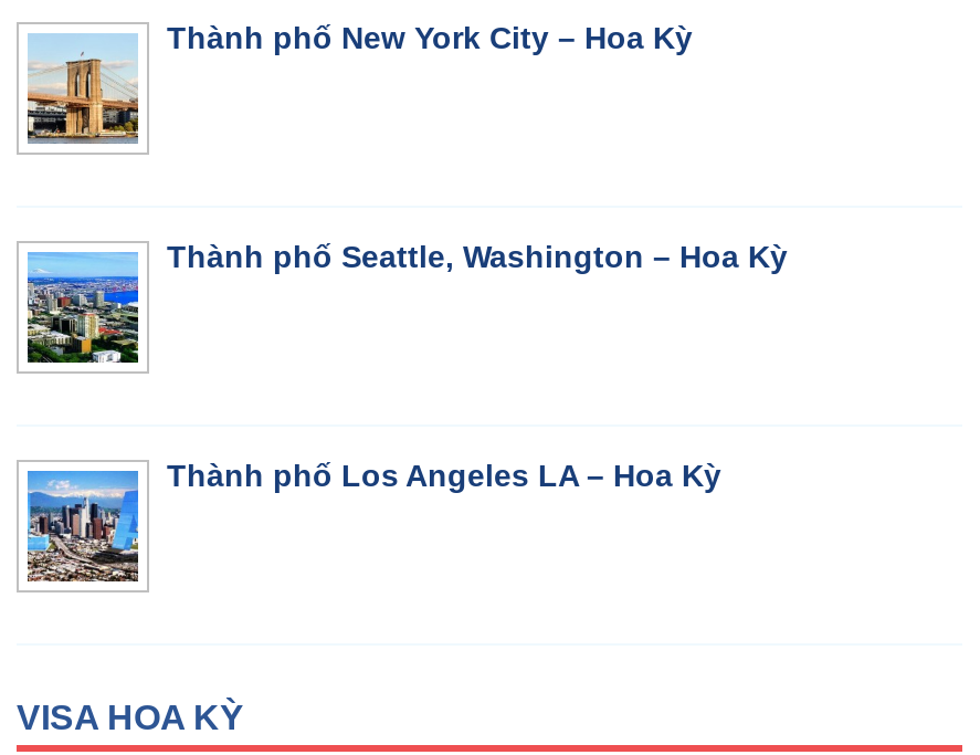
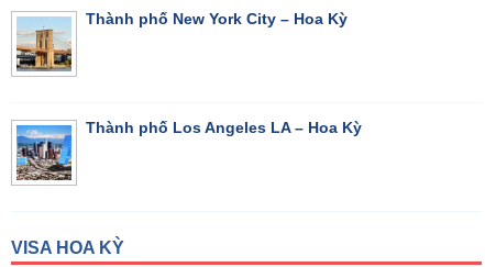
- [image]
- Thành phố Seattle, Washington – Hoa Kỳ
